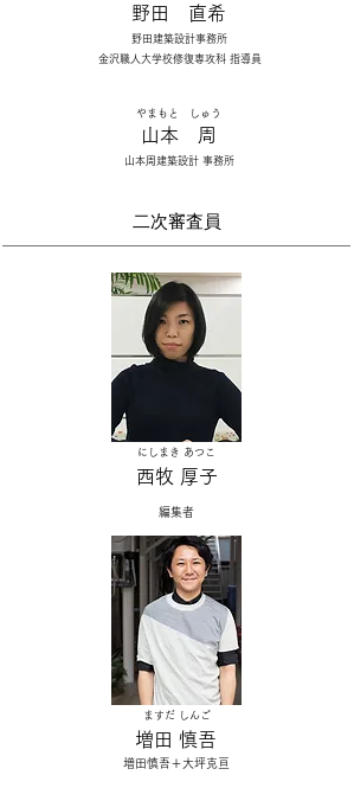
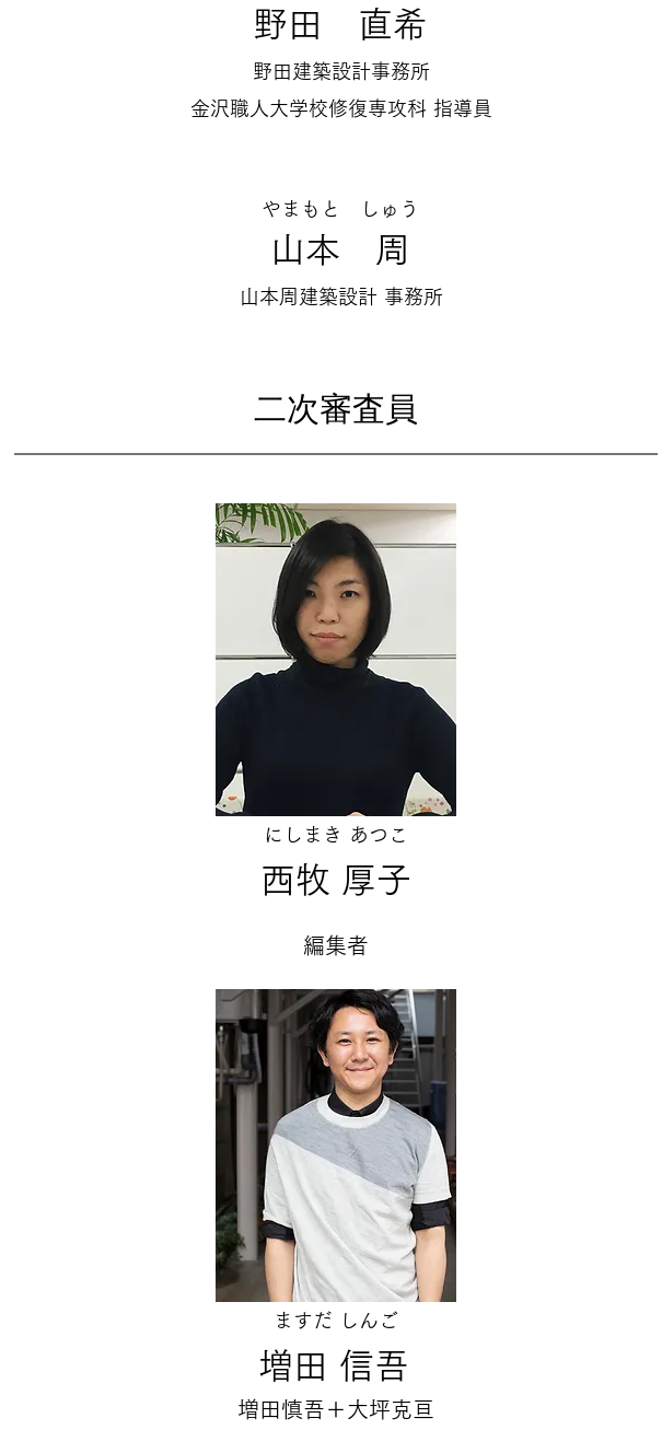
- 増田 慎吾
+ 増田 信吾
